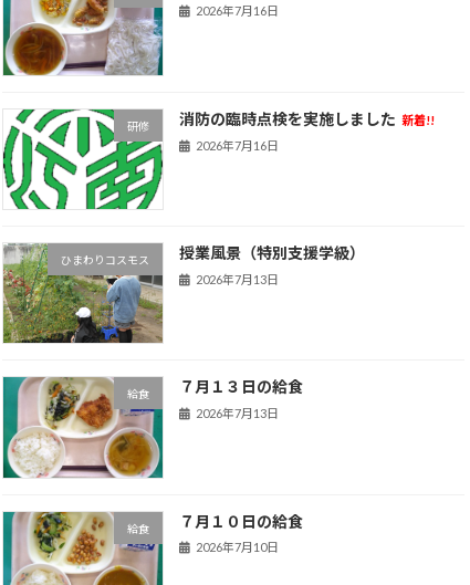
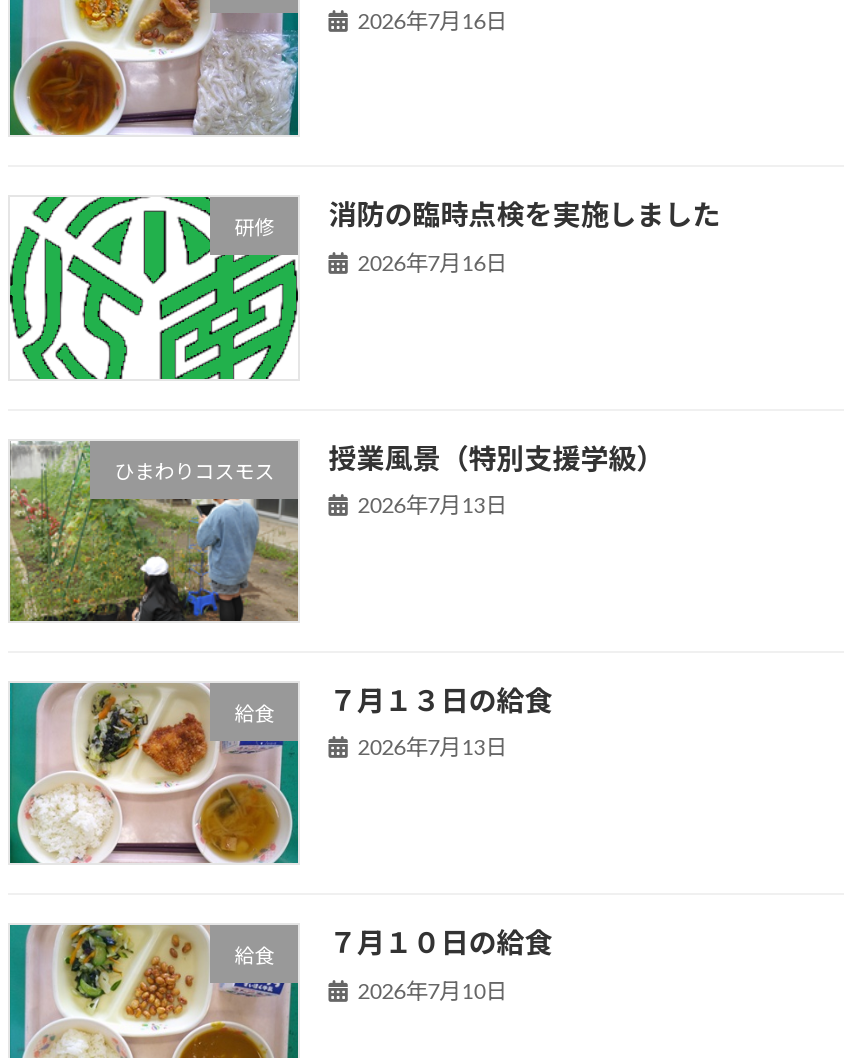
- 消防の臨時点検を実施しました 新着!!
+ 消防の臨時点検を実施しました
